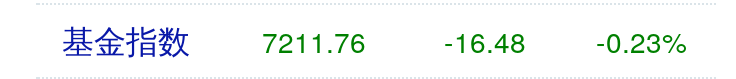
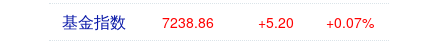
- 7211.76
+ 7238.86

- -16.48
+ +5.20

- -0.23%
+ +0.07%
